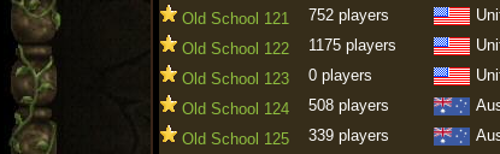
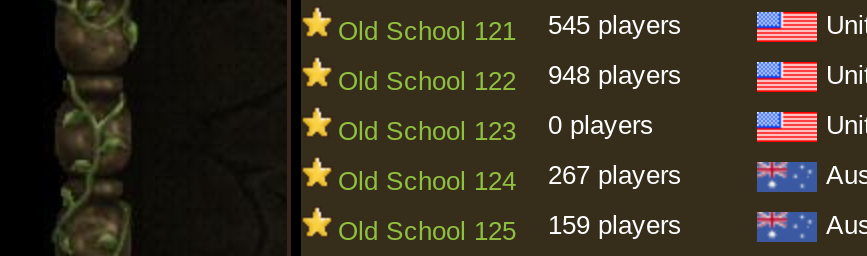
- Old School 121 752 players
+ Old School 121 545 players

- Old School 122 1175 players
+ Old School 122 948 players

- Old School 124 508 players
+ Old School 124 267 players

- Old School 125 339 players
+ Old School 125 159 players
